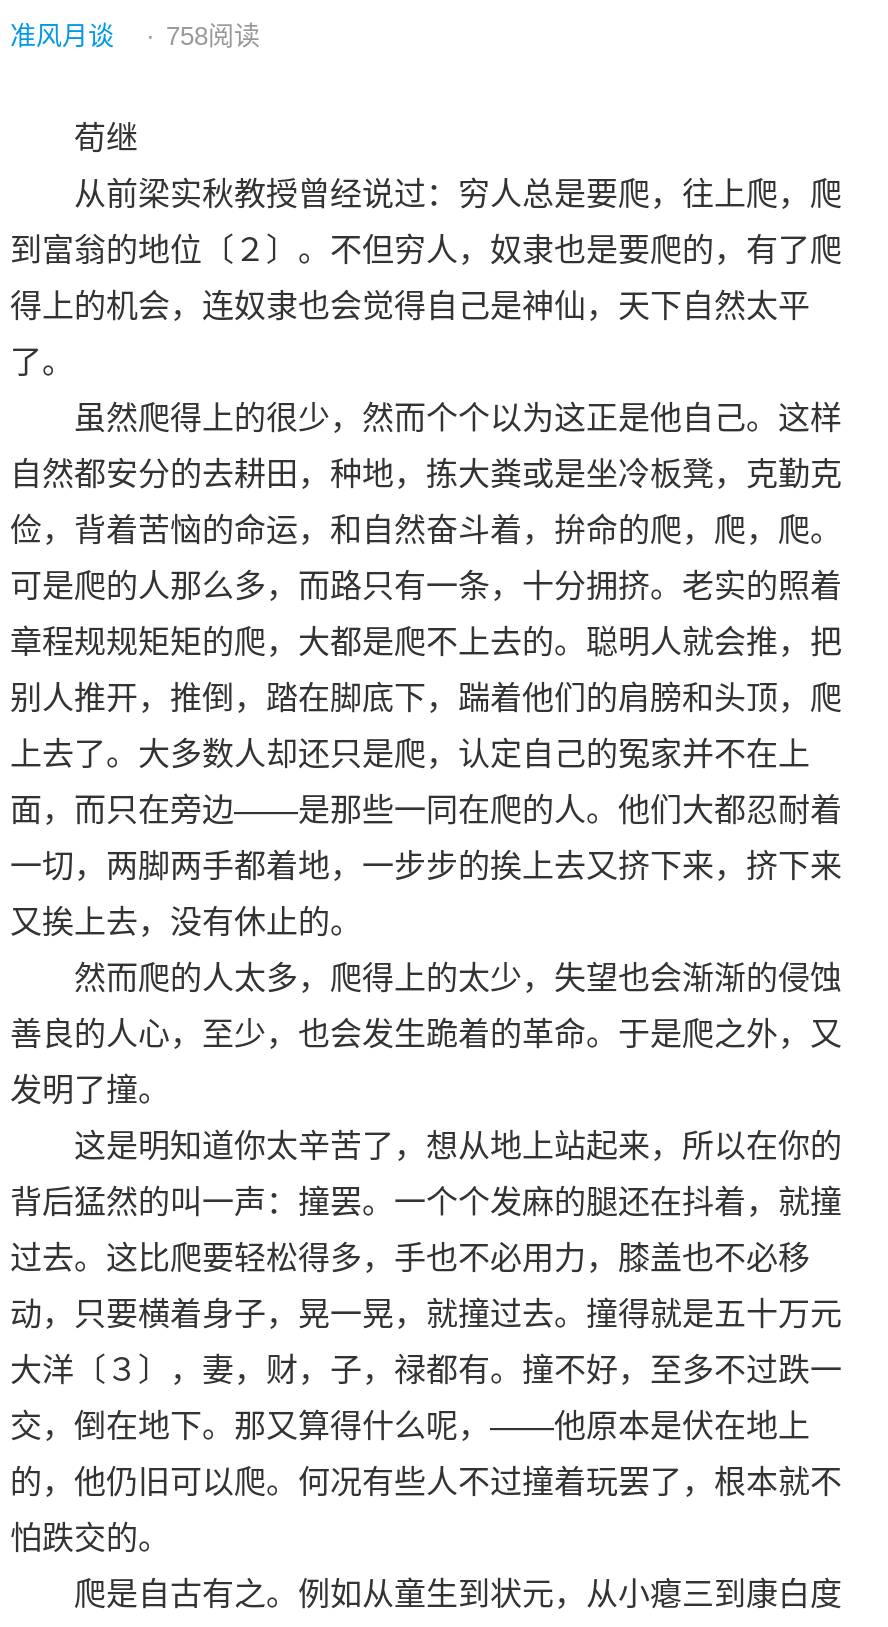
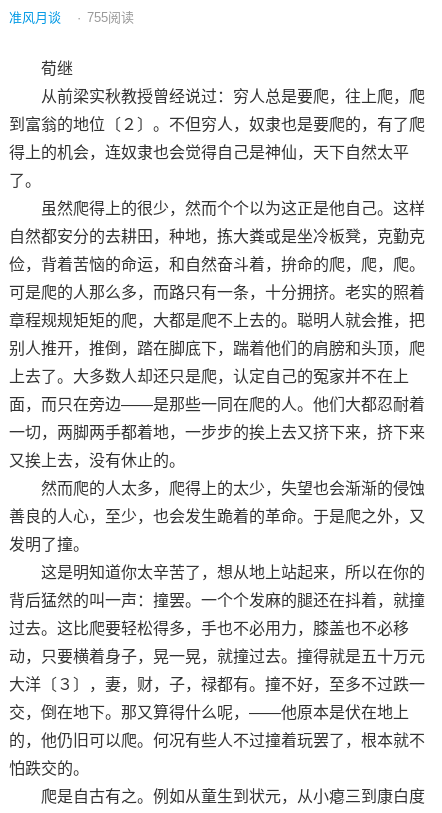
- 准风月谈 · 758阅读
+ 准风月谈 · 755阅读
